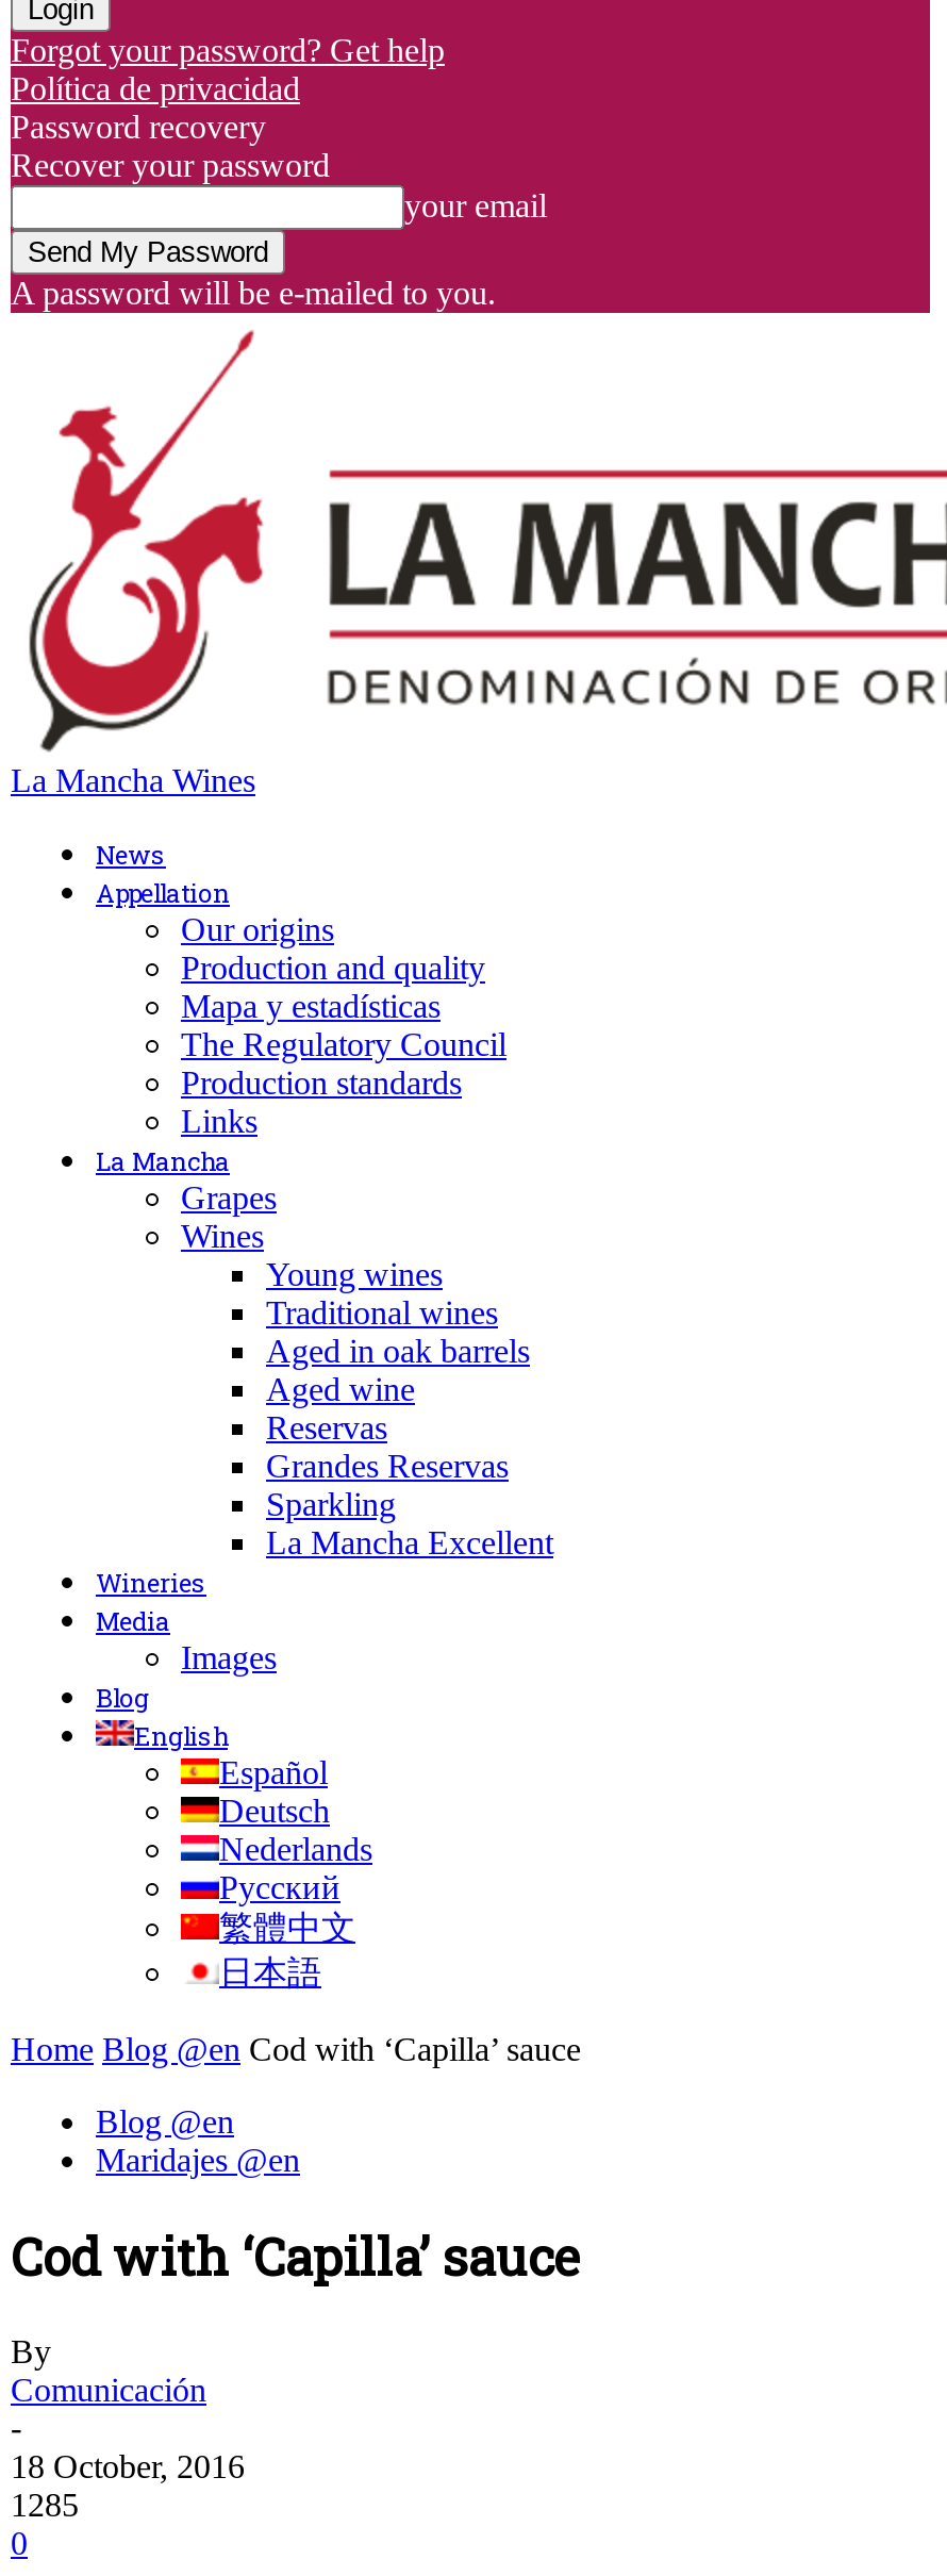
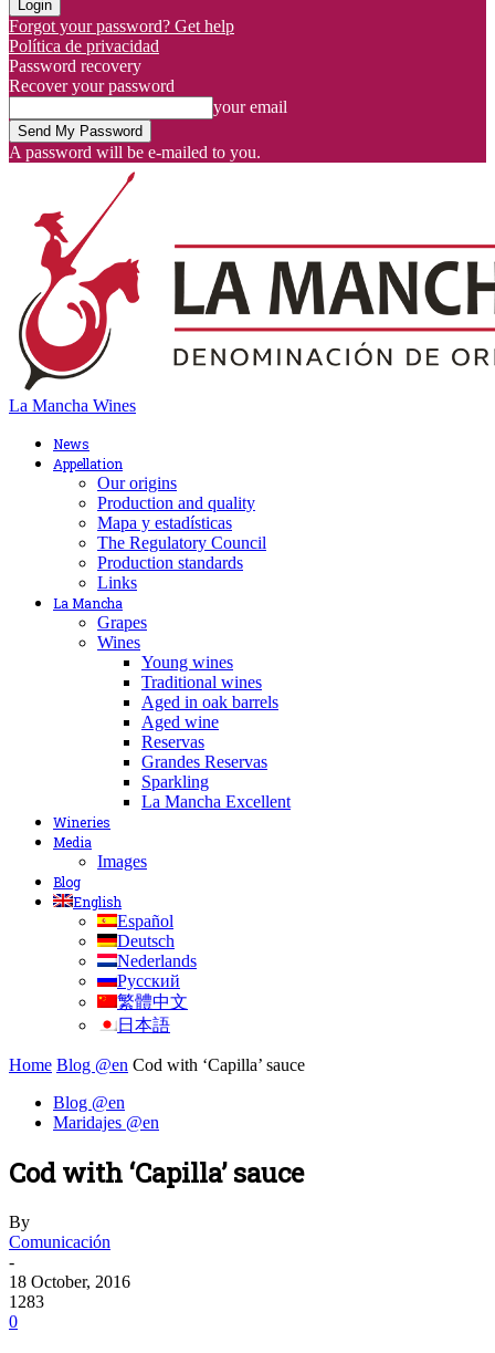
- 1285
+ 1283
